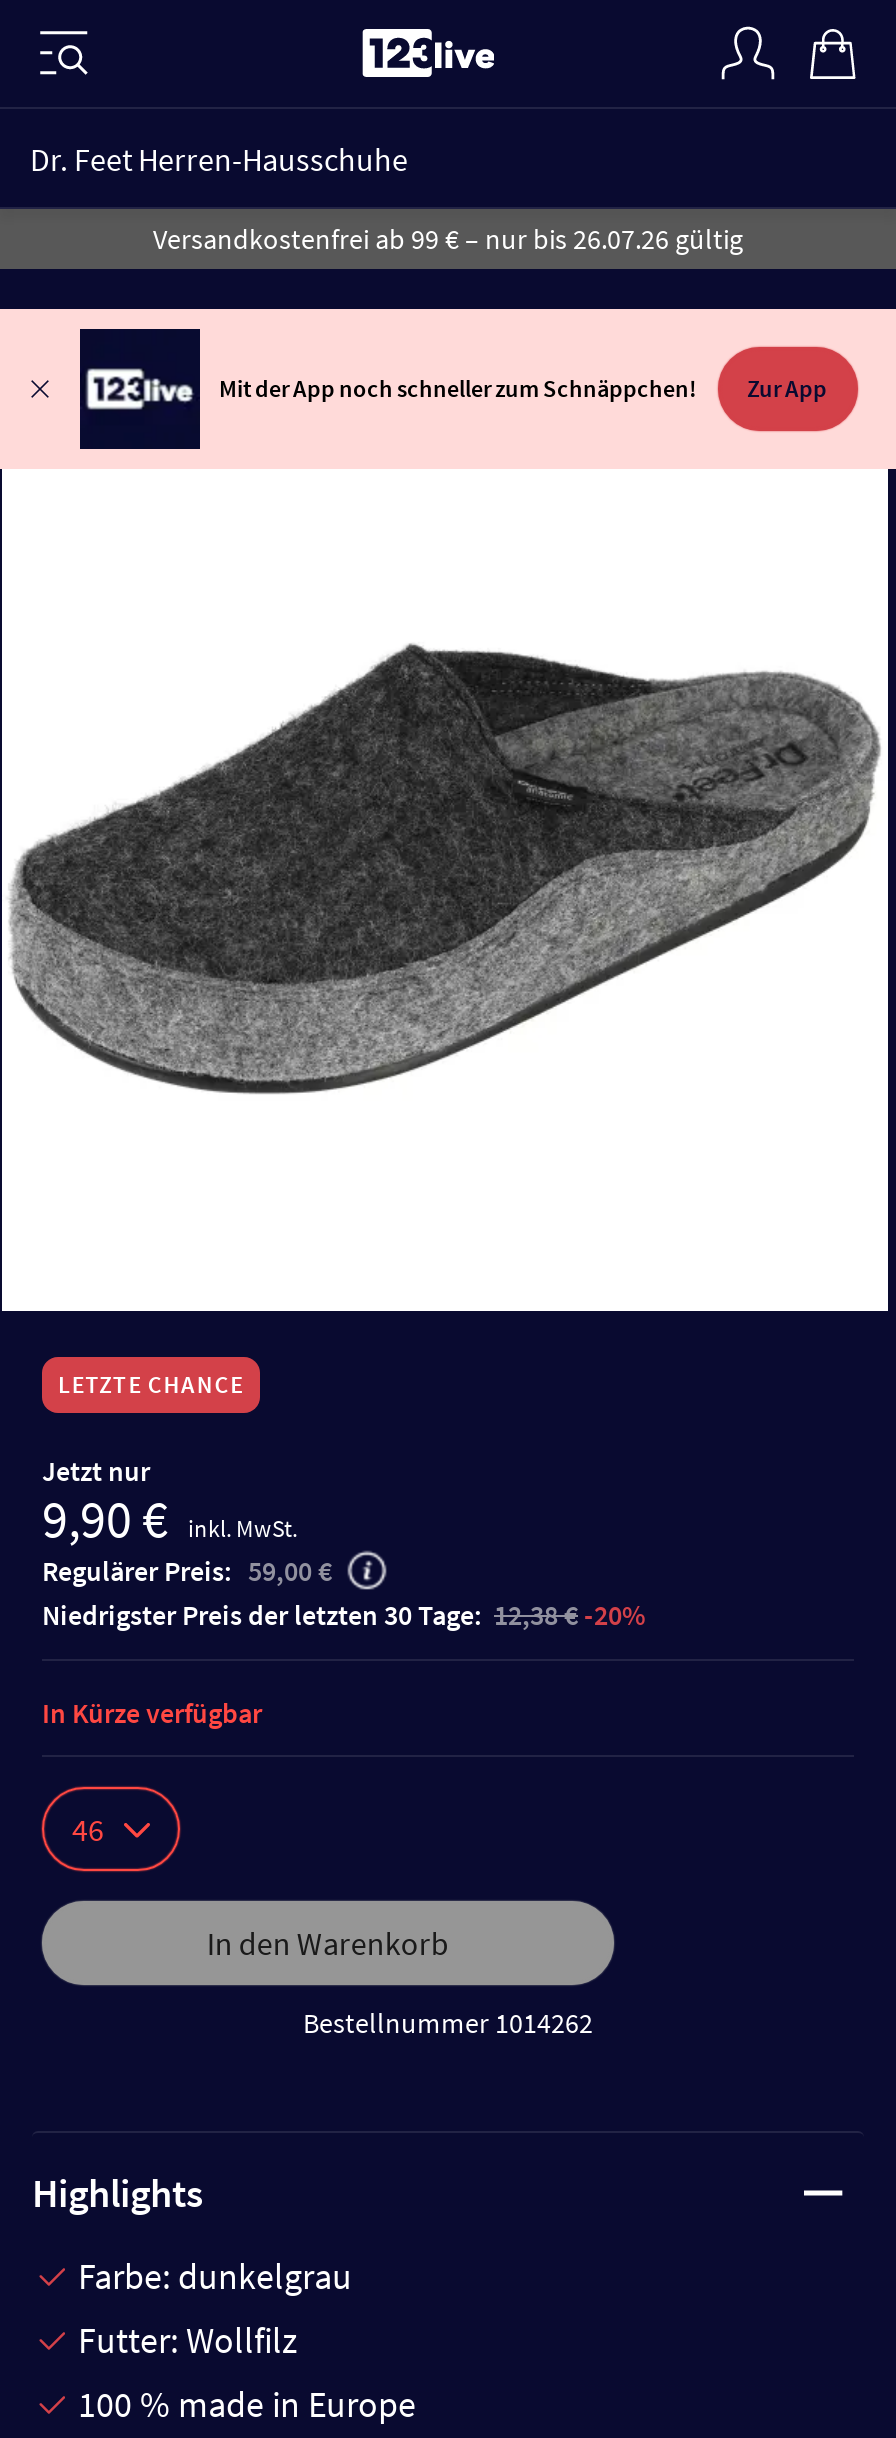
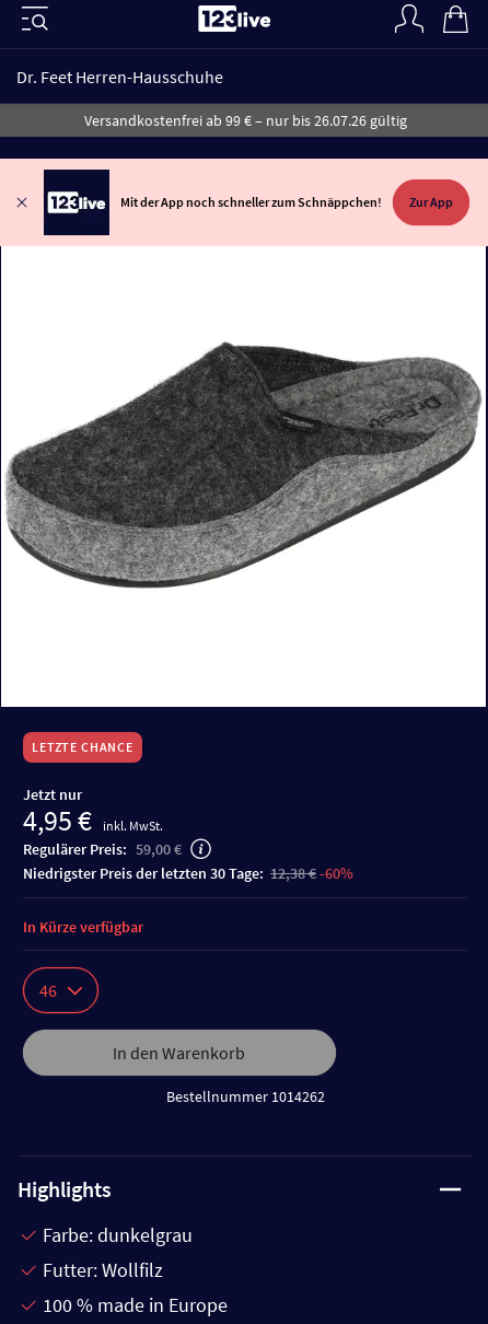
- 9,90 € inkl. MwSt.
+ 4,95 € inkl. MwSt.

- niedrigster Preis der letzten 30 Tage: 12,38 € -20%
+ niedrigster Preis der letzten 30 Tage: 12,38 € -60%
